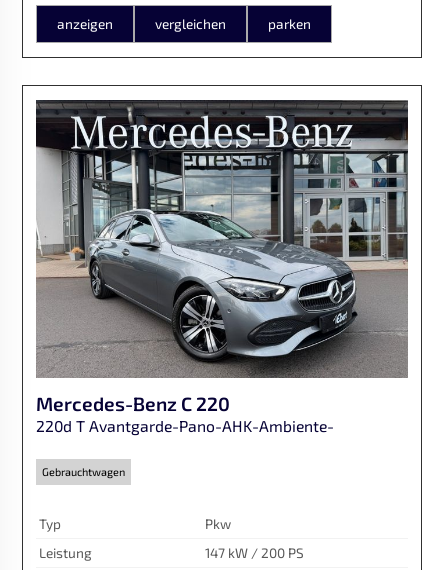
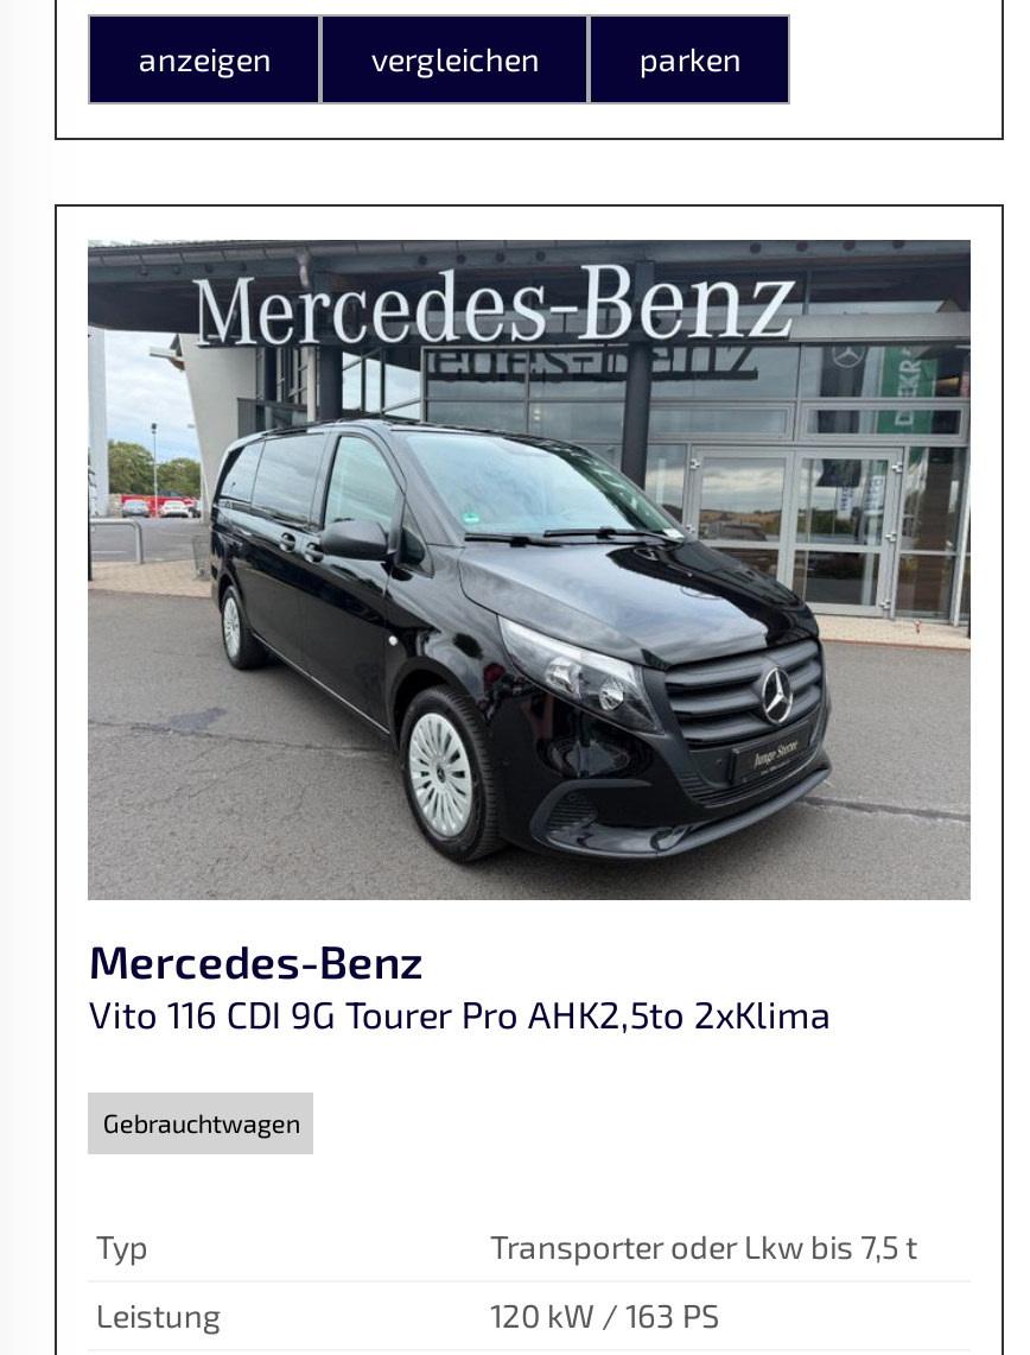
- [image]
- Mercedes-Benz C 220
- 220d T Avantgarde-Pano-AHK-Ambiente-
+ [image]
+ Mercedes-Benz
+ Vito 116 CDI 9G Tourer Pro AHK2,5to 2xKlima

- Pkw
+ Transporter oder Lkw bis 7,5 t

- 147 kW / 200 PS
+ 120 kW / 163 PS
